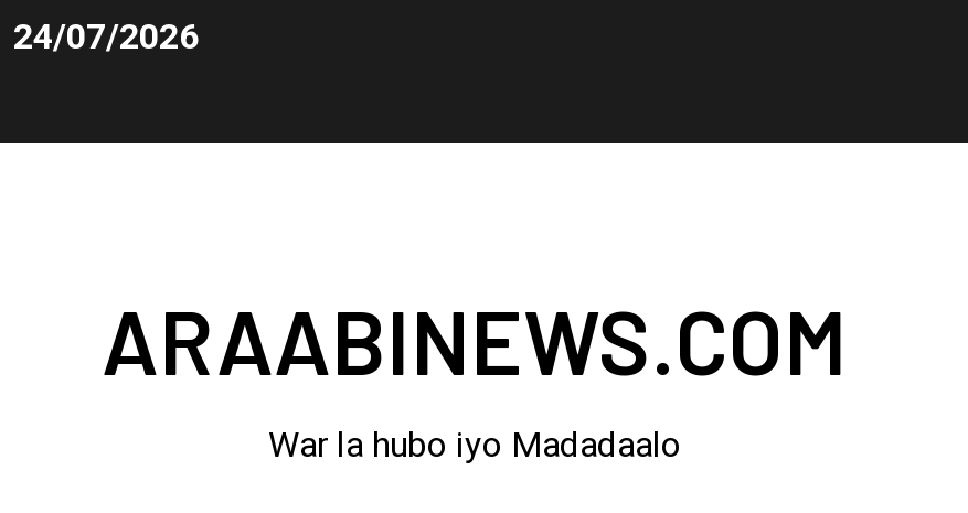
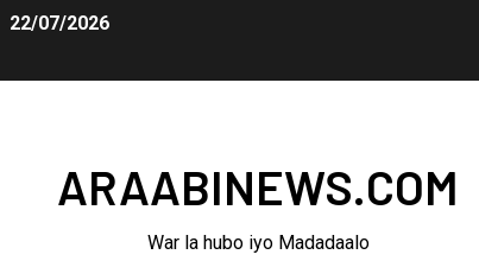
- 24/07/2026
+ 22/07/2026
